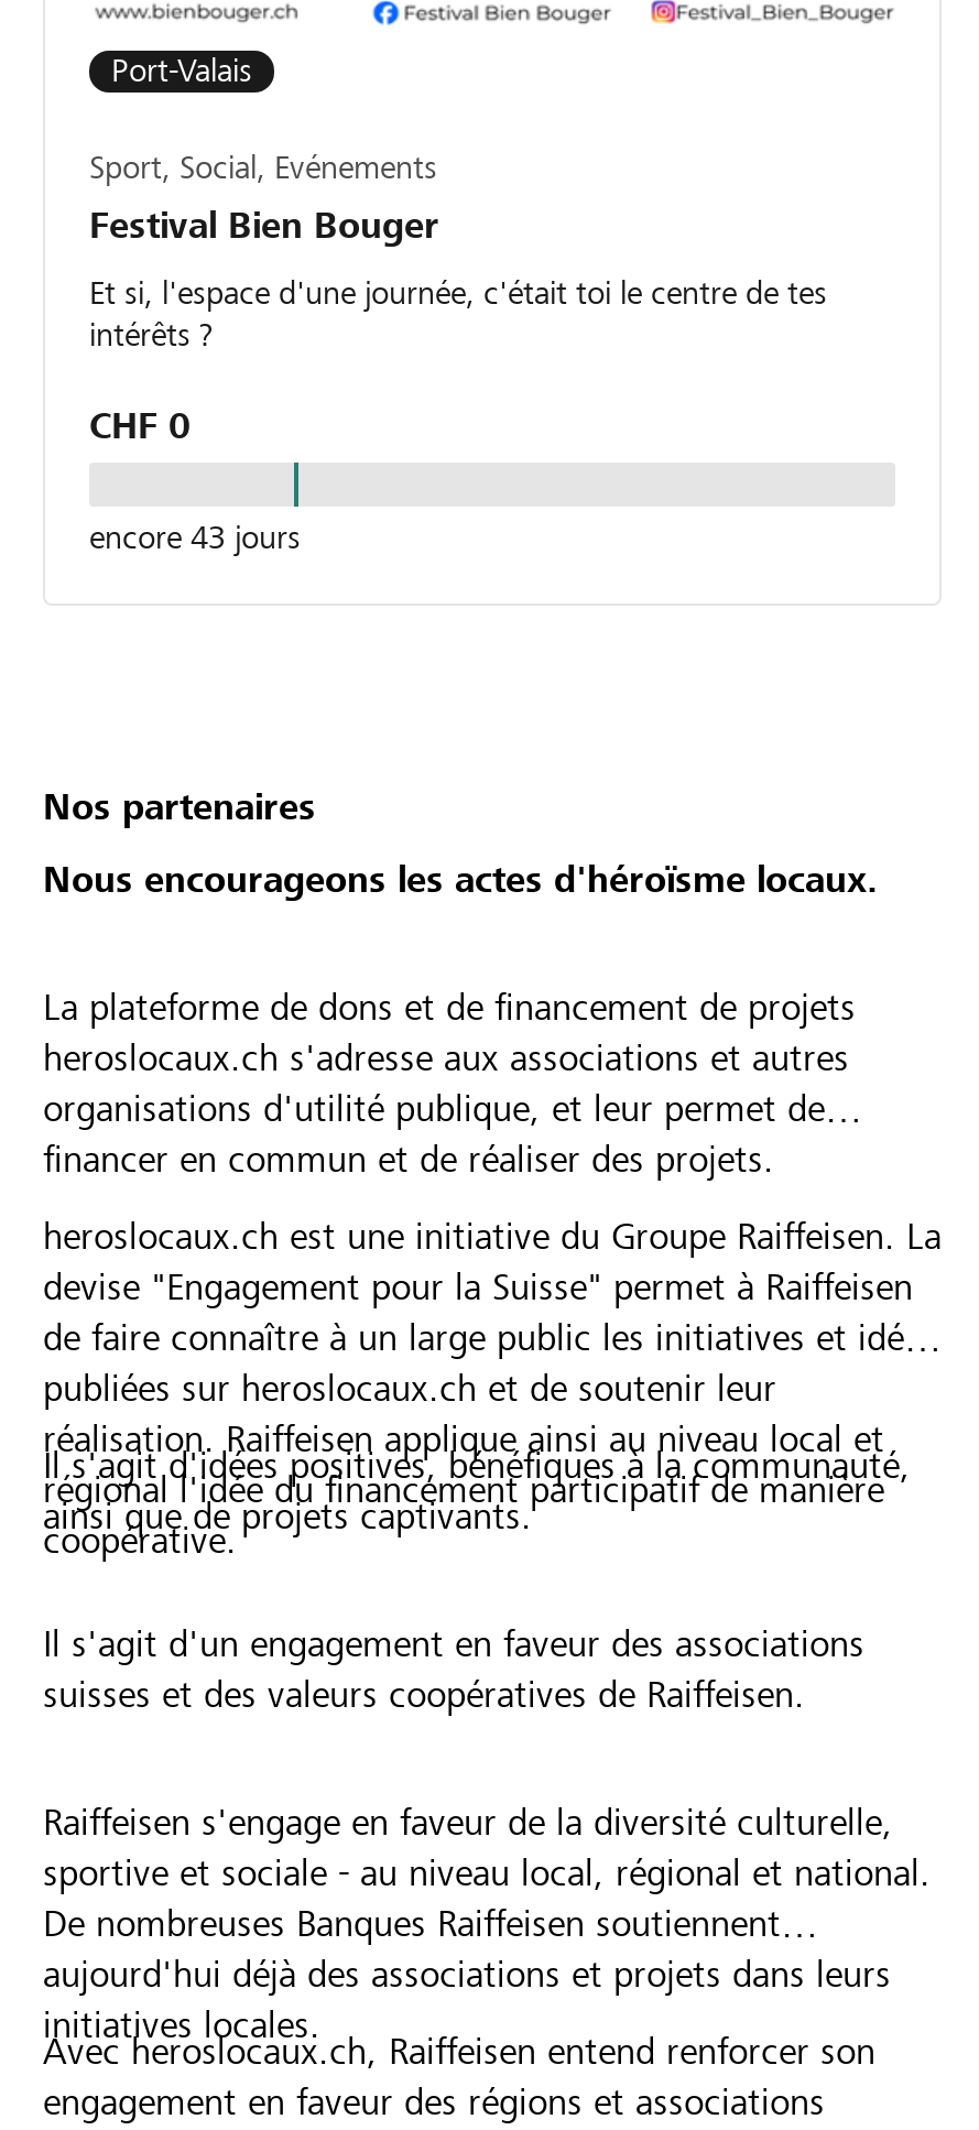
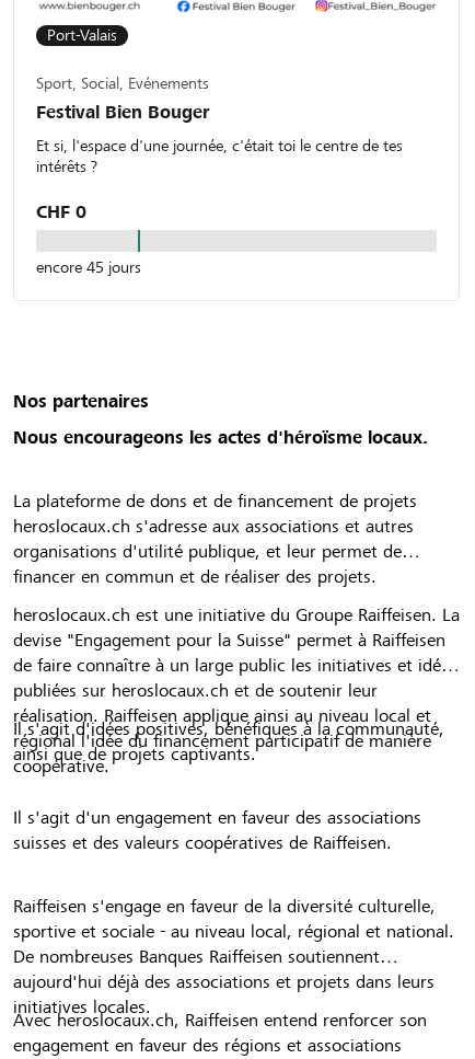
- encore 43 jours
+ encore 45 jours
